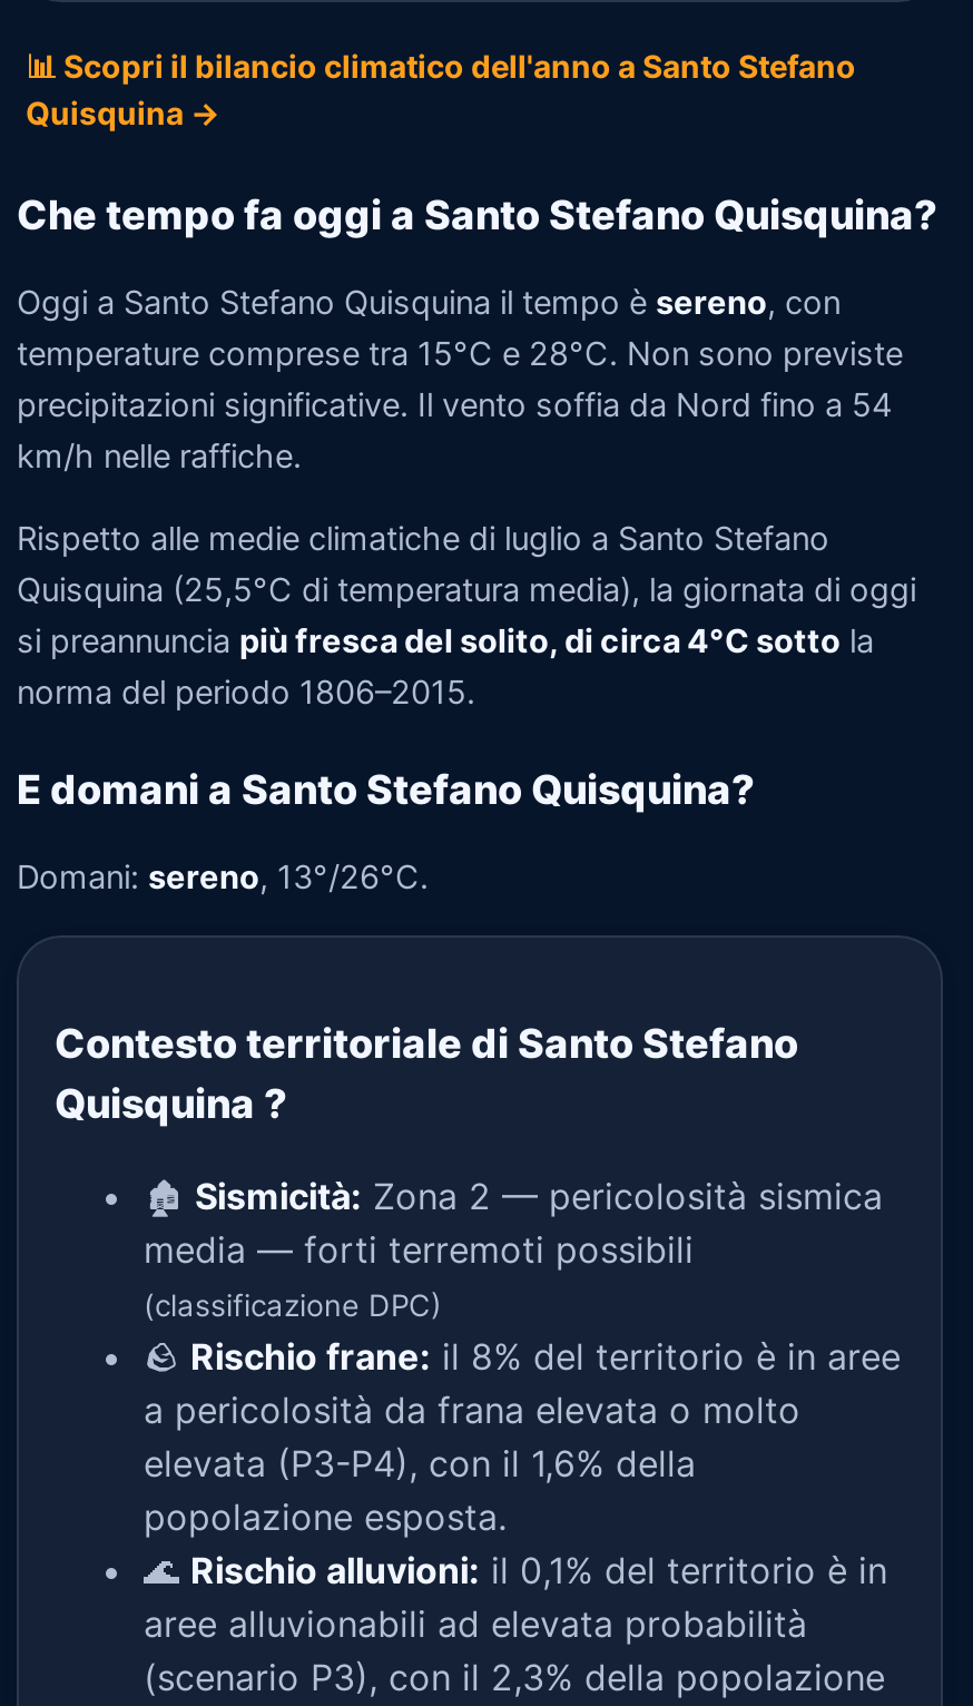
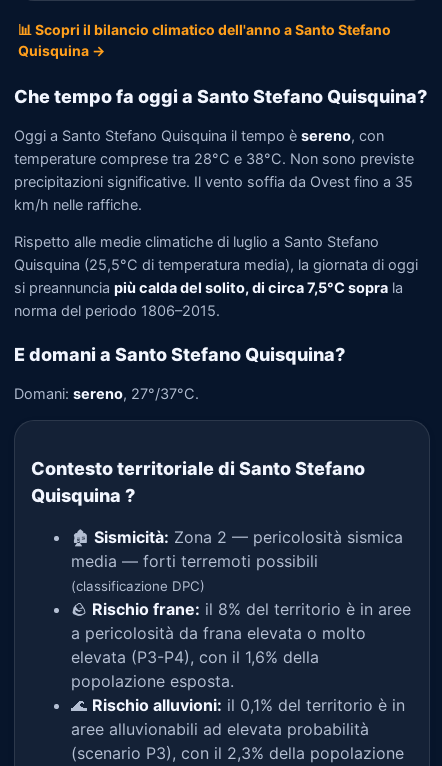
- temperature comprese tra 15°C e 28°C. Non sono previste
+ temperature comprese tra 28°C e 38°C. Non sono previste

- precipitazioni significative. Il vento soffia da Nord fino a 54
+ precipitazioni significative. Il vento soffia da Ovest fino a 35

- si preannuncia più fresca del solito, di circa 4°C sotto la
+ si preannuncia più calda del solito, di circa 7,5°C sopra la

- Domani: sereno, 13°/26°C.
+ Domani: sereno, 27°/37°C.
